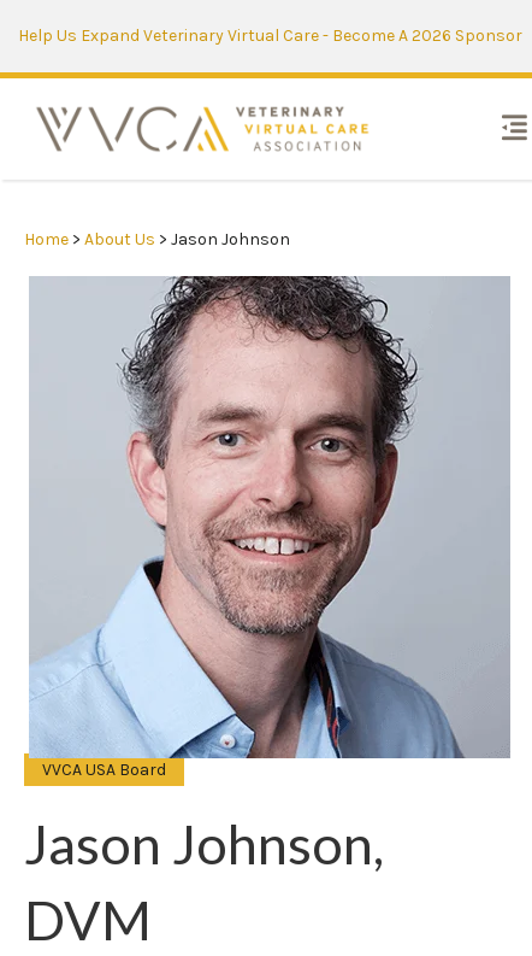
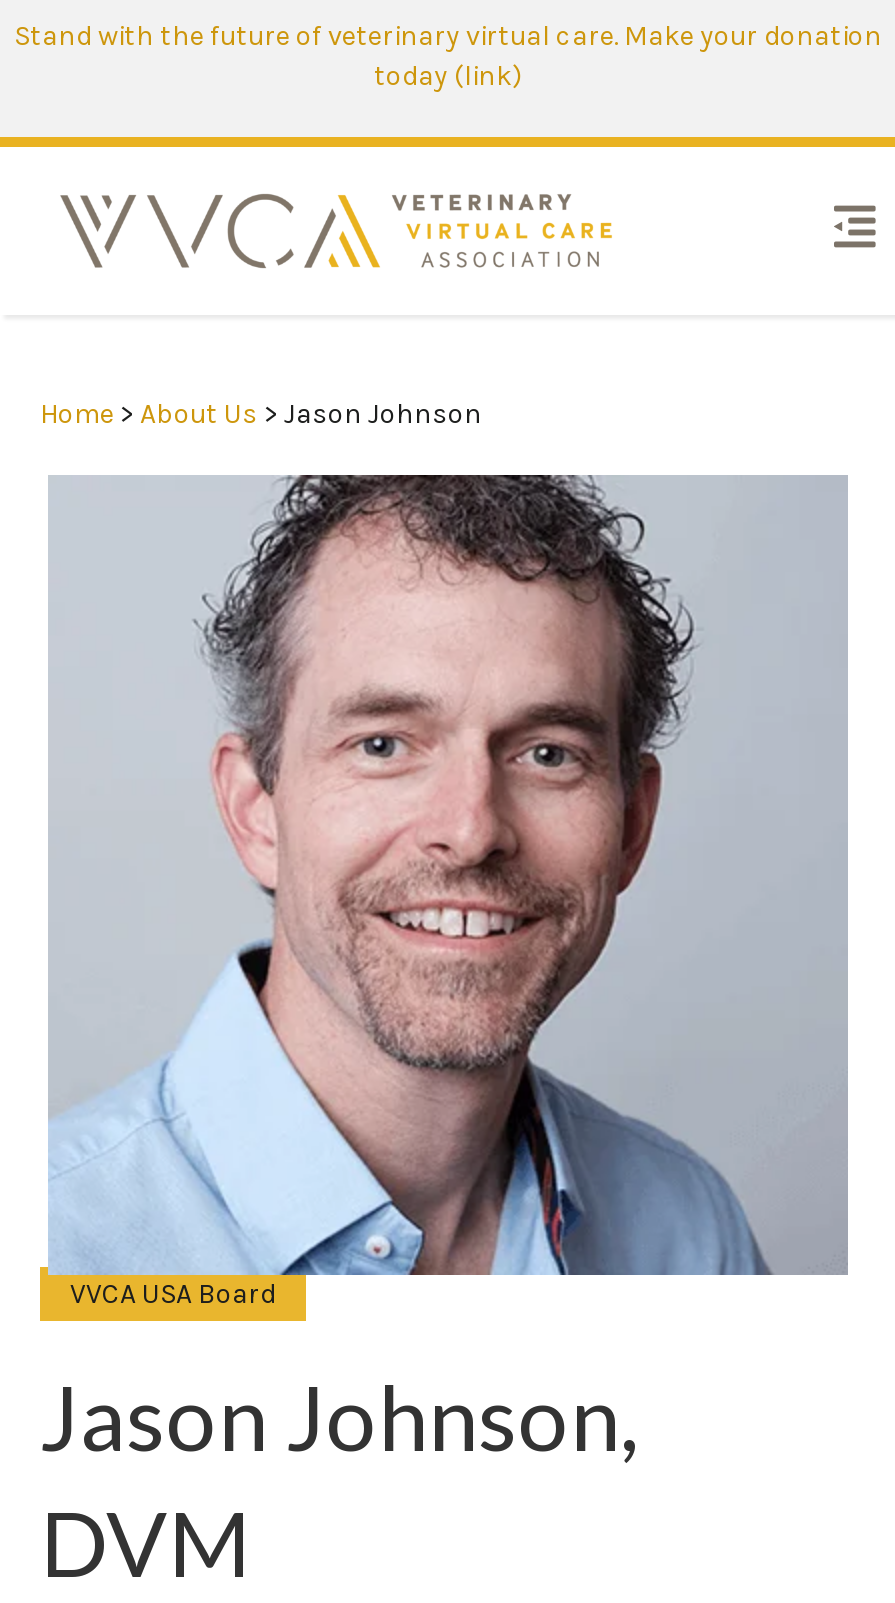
- Help Us Expand Veterinary Virtual Care - Become A 2026 Sponsor
+ Stand with the future of veterinary virtual care. Make your donation
+ today (link)
